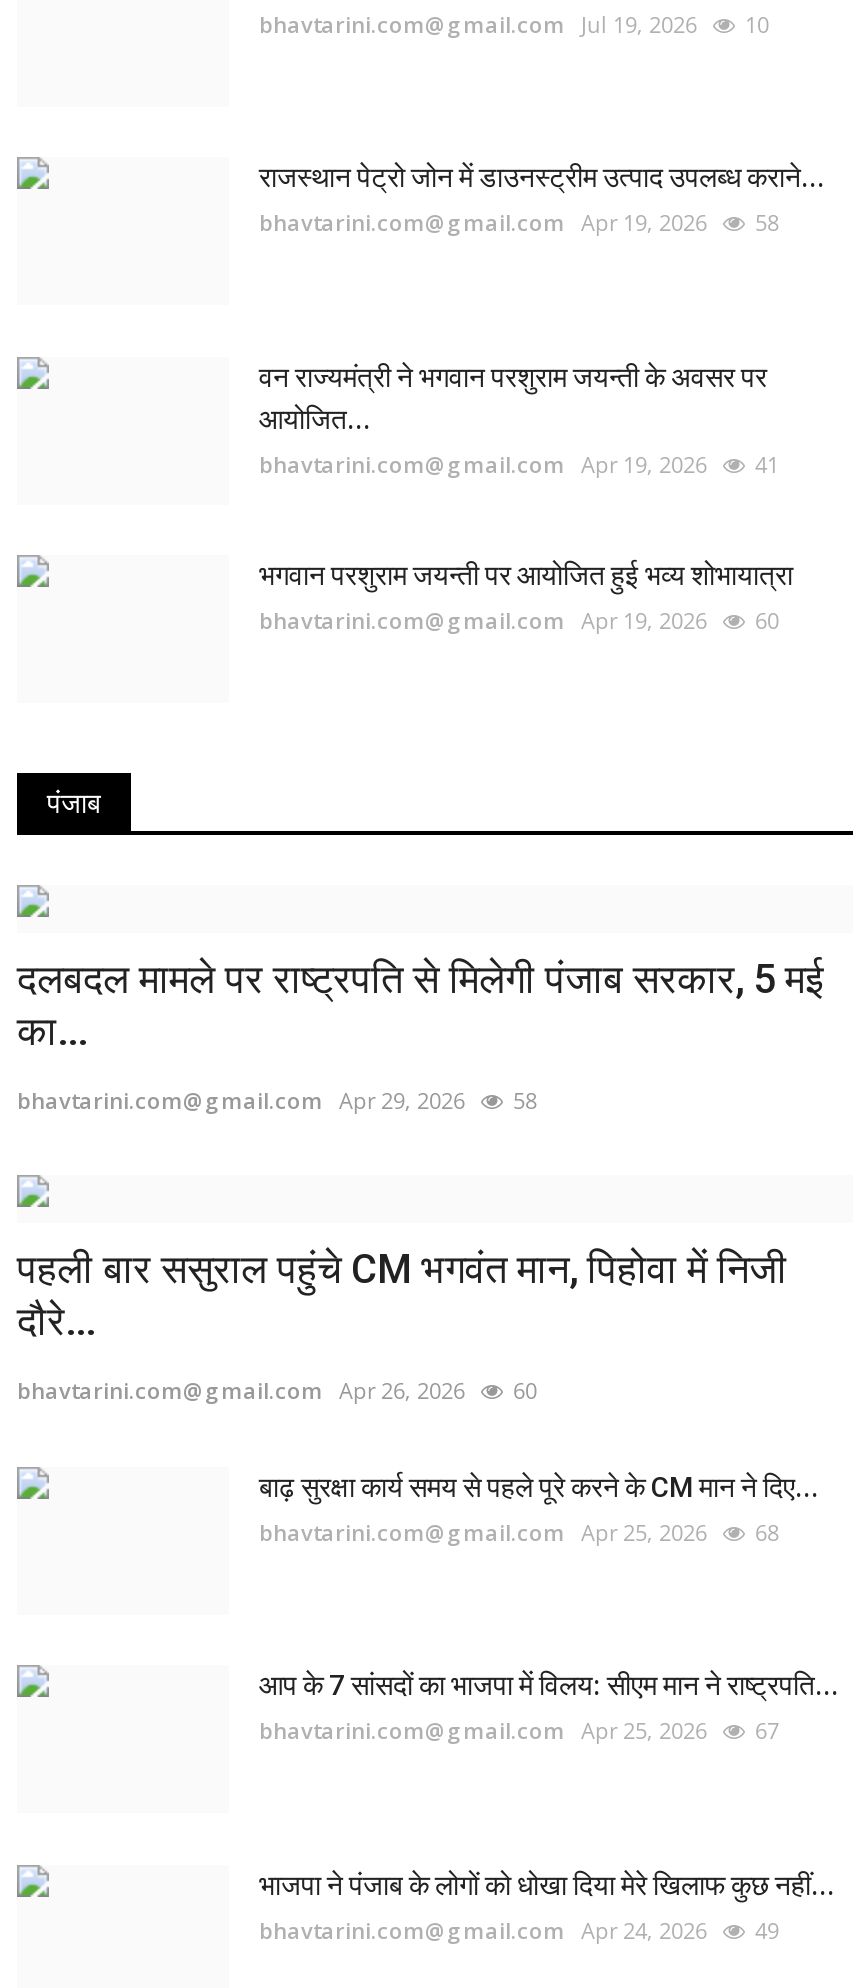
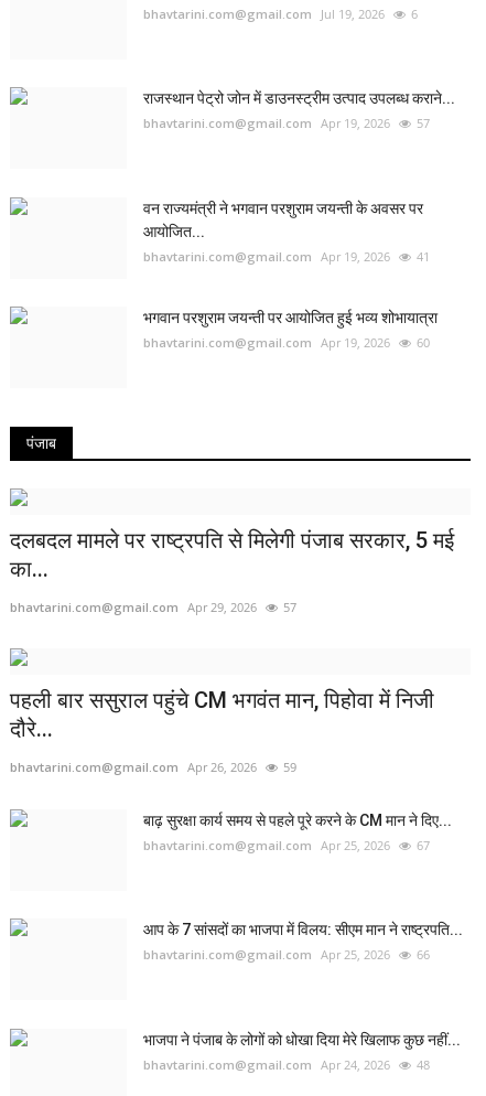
- bhavtarini.com@gmail.com Jul 19, 2026 10
+ bhavtarini.com@gmail.com Jul 19, 2026 6

- bhavtarini.com@gmail.com Apr 19, 2026 58
+ bhavtarini.com@gmail.com Apr 19, 2026 57

- bhavtarini.com@gmail.com Apr 29, 2026 58
+ bhavtarini.com@gmail.com Apr 29, 2026 57

- bhavtarini.com@gmail.com Apr 26, 2026 60
+ bhavtarini.com@gmail.com Apr 26, 2026 59

- bhavtarini.com@gmail.com Apr 25, 2026 68
+ bhavtarini.com@gmail.com Apr 25, 2026 67

- bhavtarini.com@gmail.com Apr 25, 2026 67
+ bhavtarini.com@gmail.com Apr 25, 2026 66

- bhavtarini.com@gmail.com Apr 24, 2026 49
+ bhavtarini.com@gmail.com Apr 24, 2026 48
